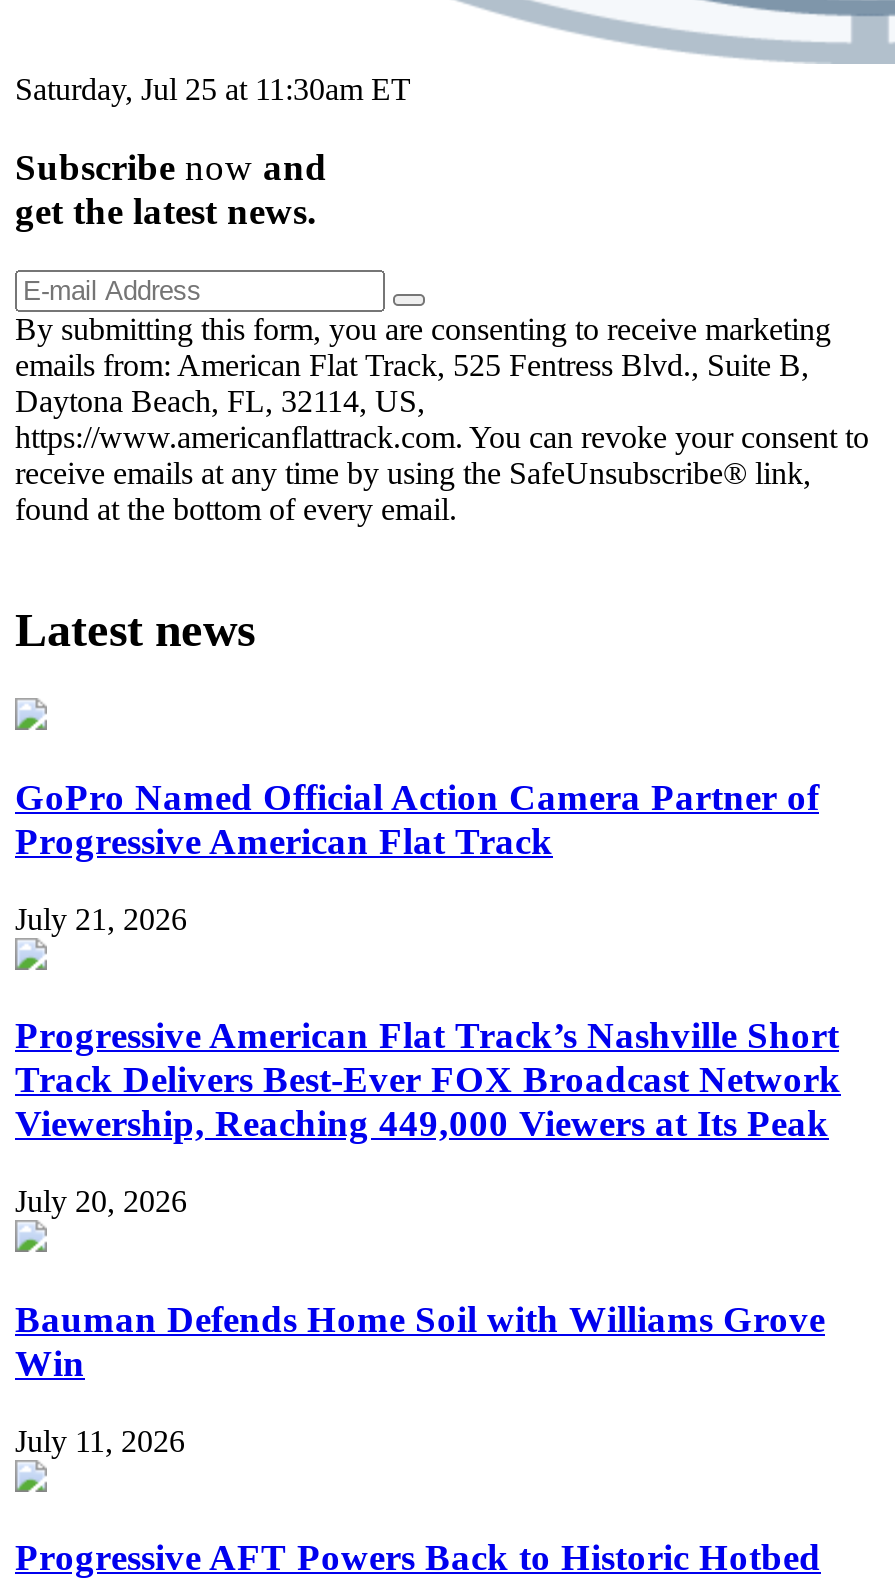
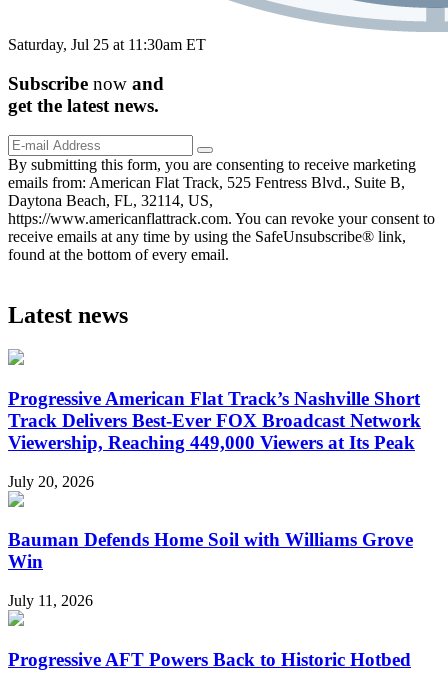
- GoPro Named Official Action Camera Partner of
- Progressive American Flat Track
- July 21, 2026
